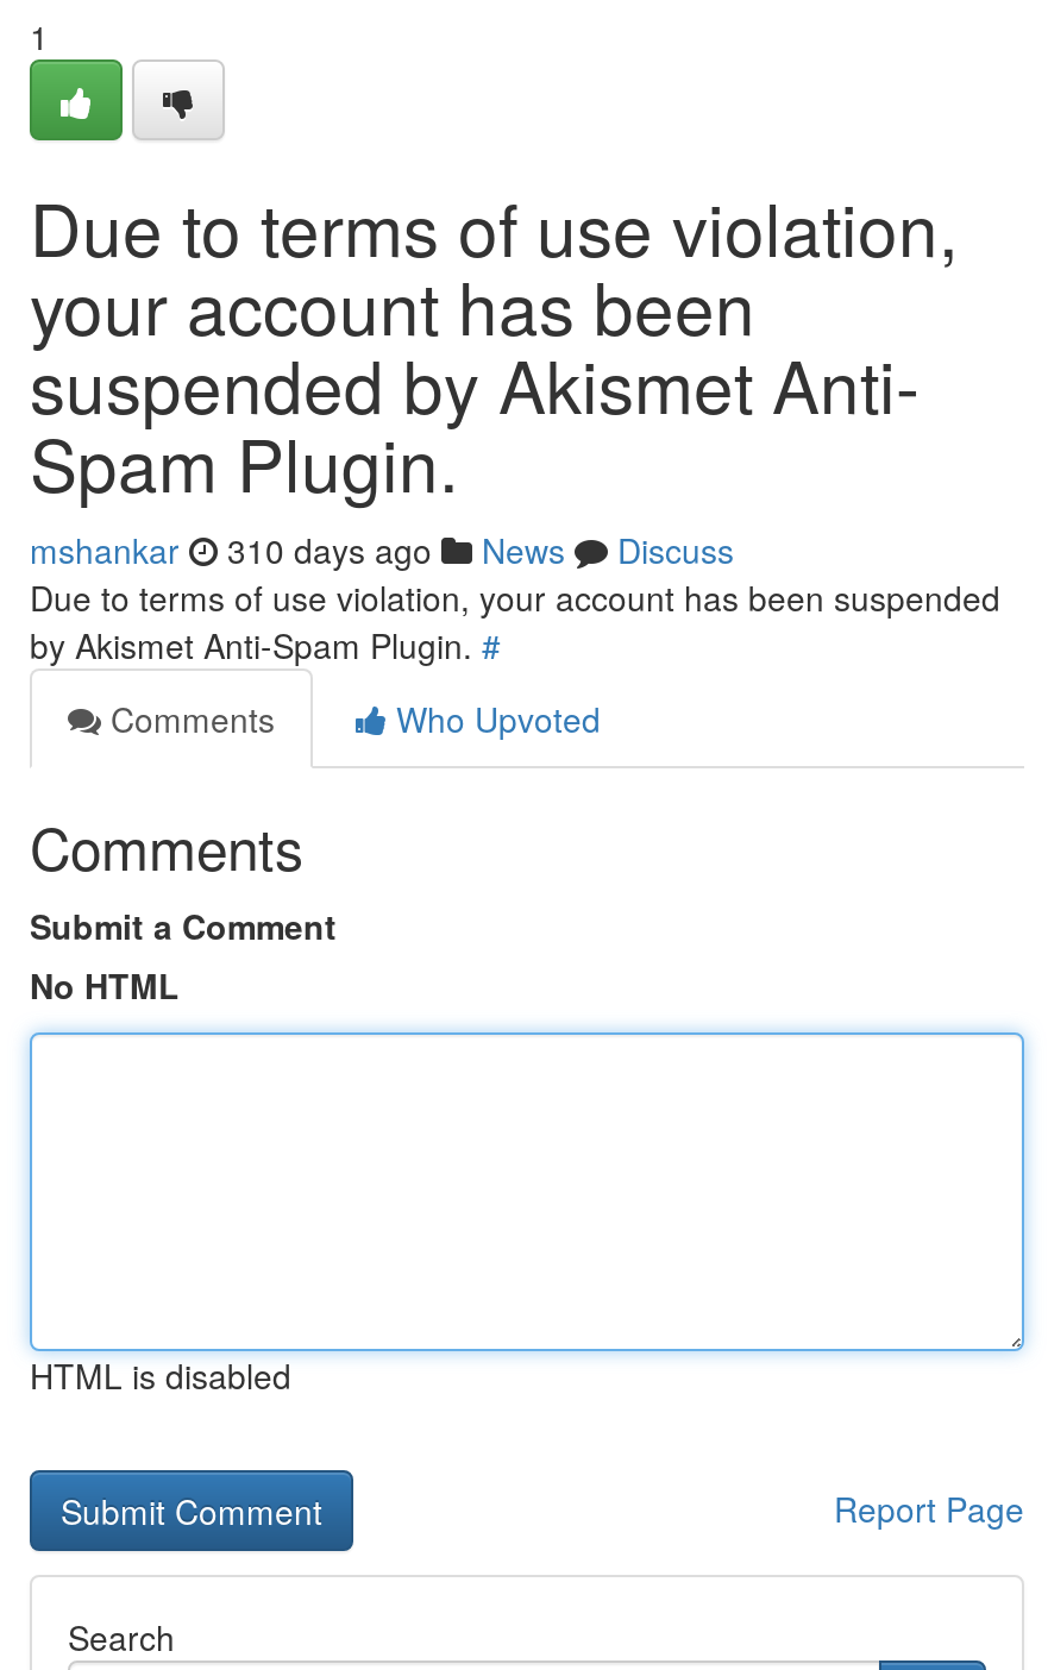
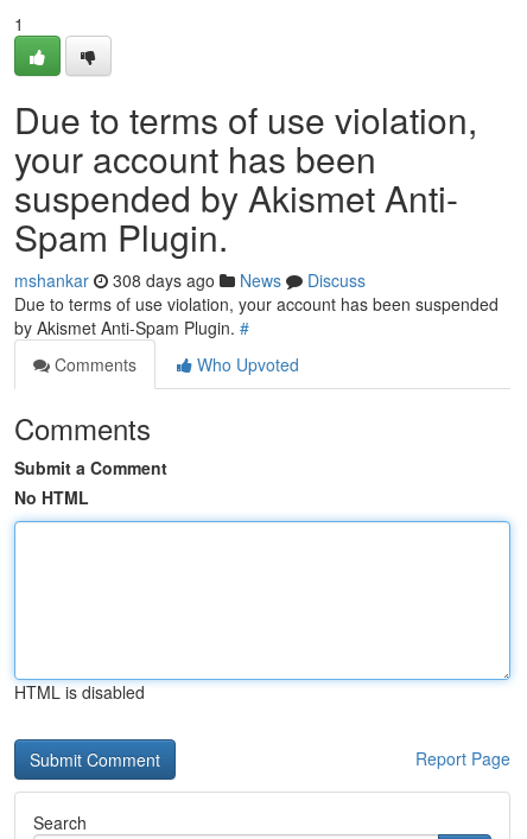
- mshankar 310 days ago News Discuss
+ mshankar 308 days ago News Discuss
